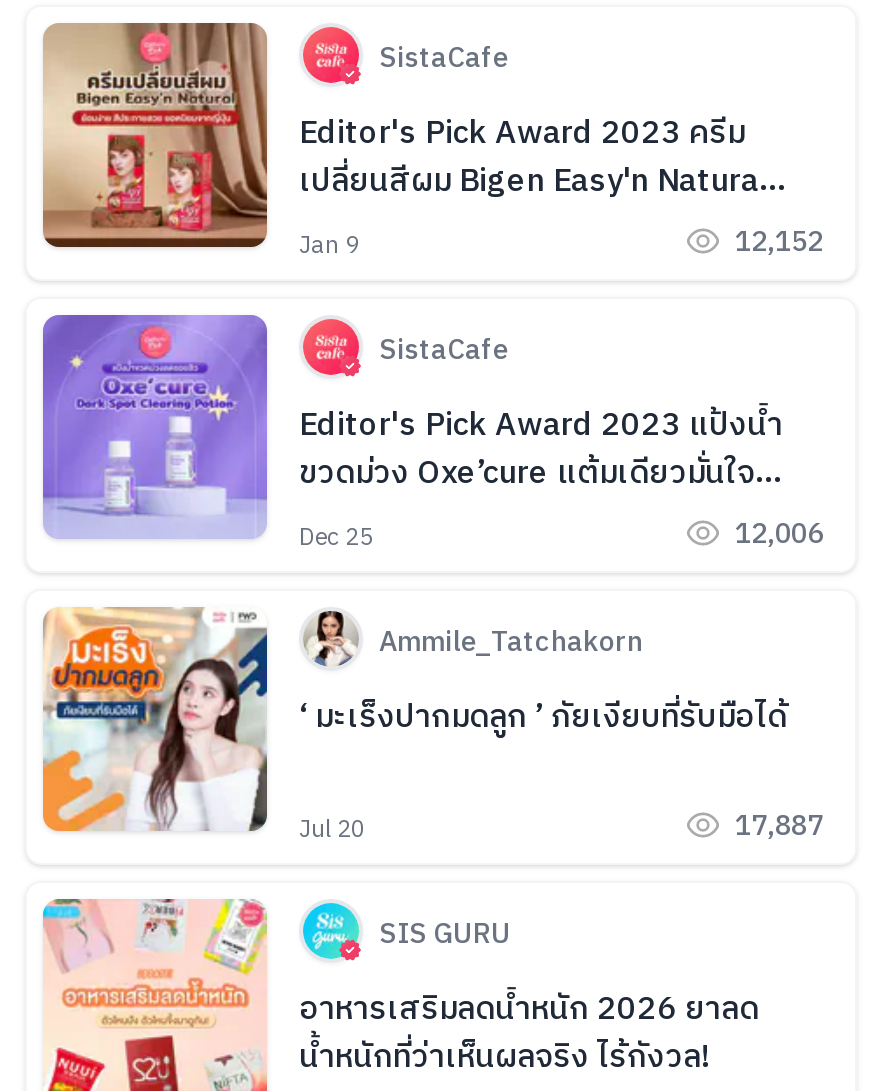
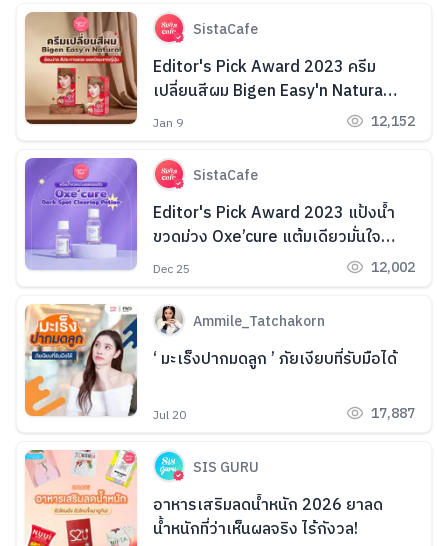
- 12,006
+ 12,002
